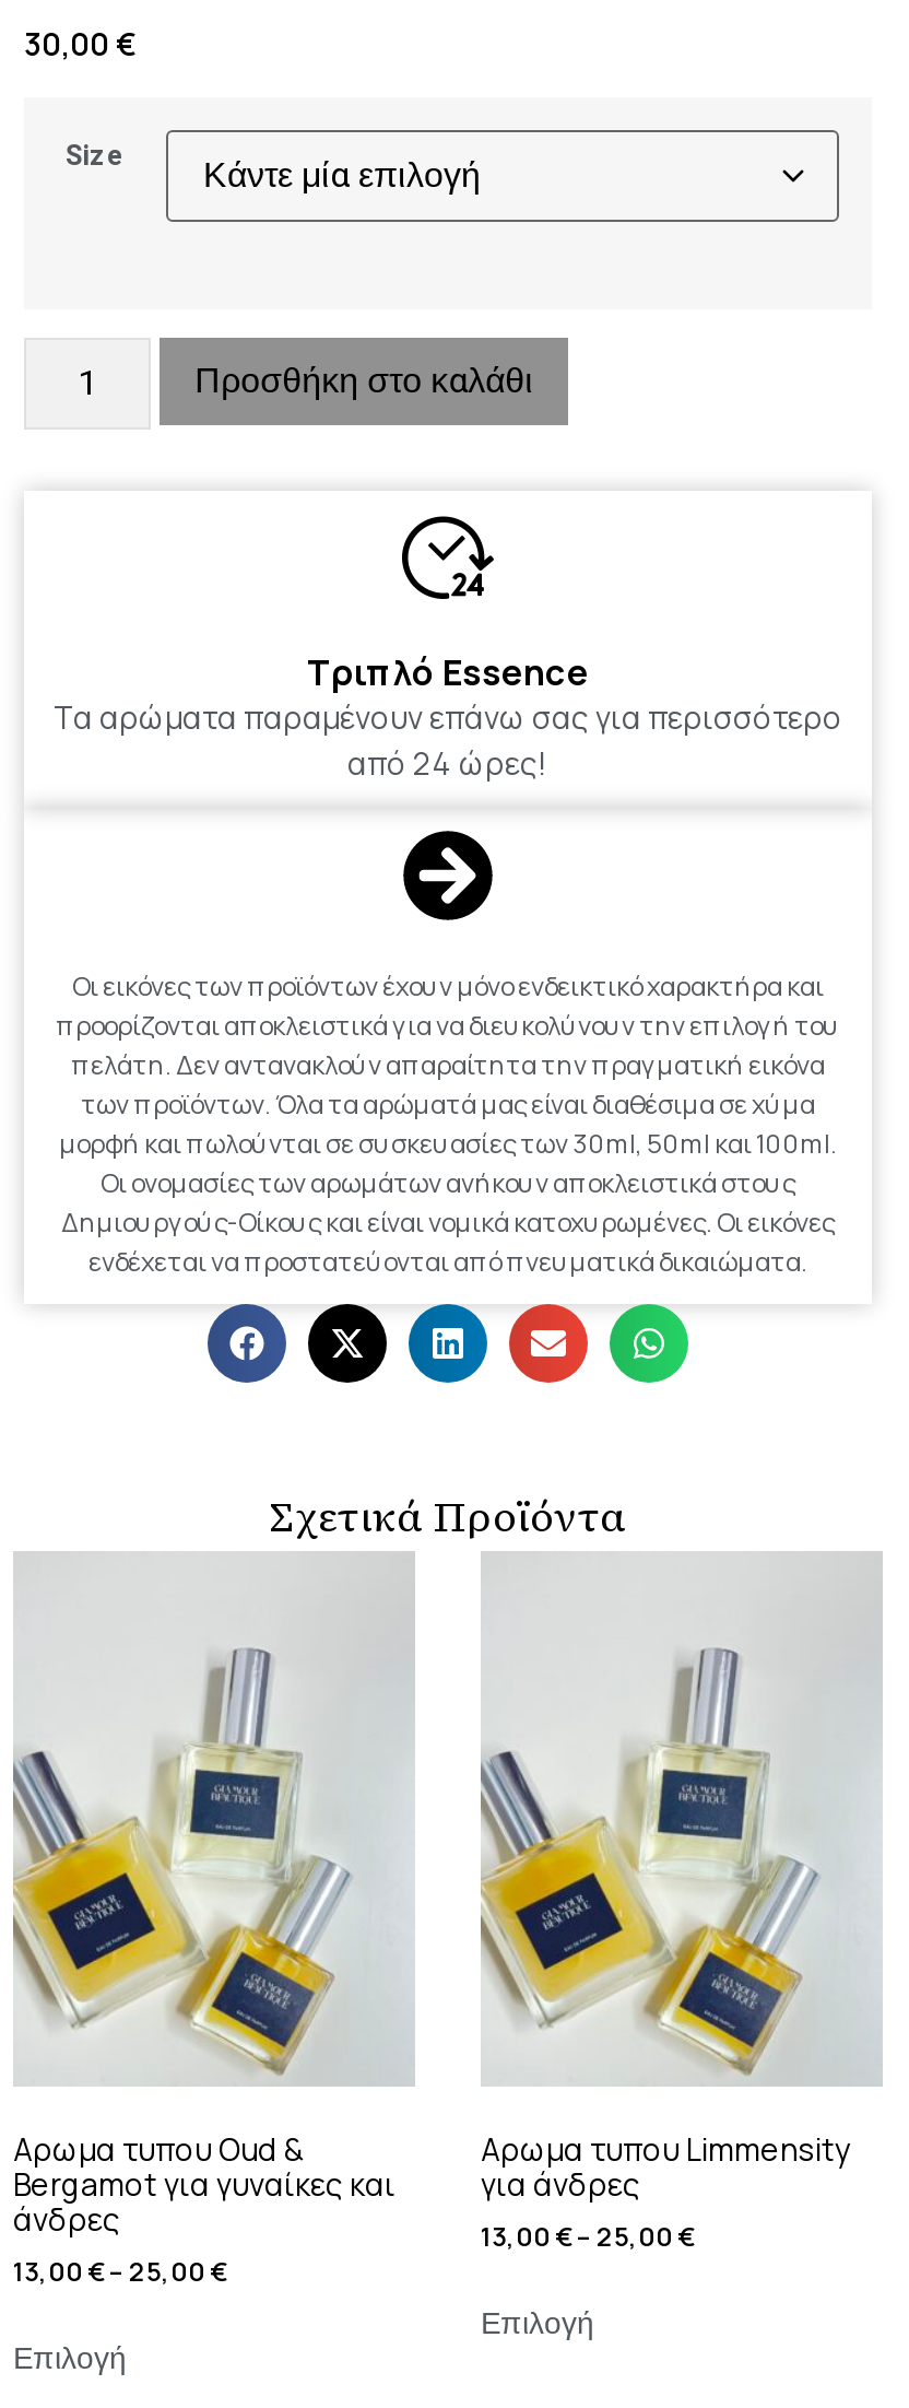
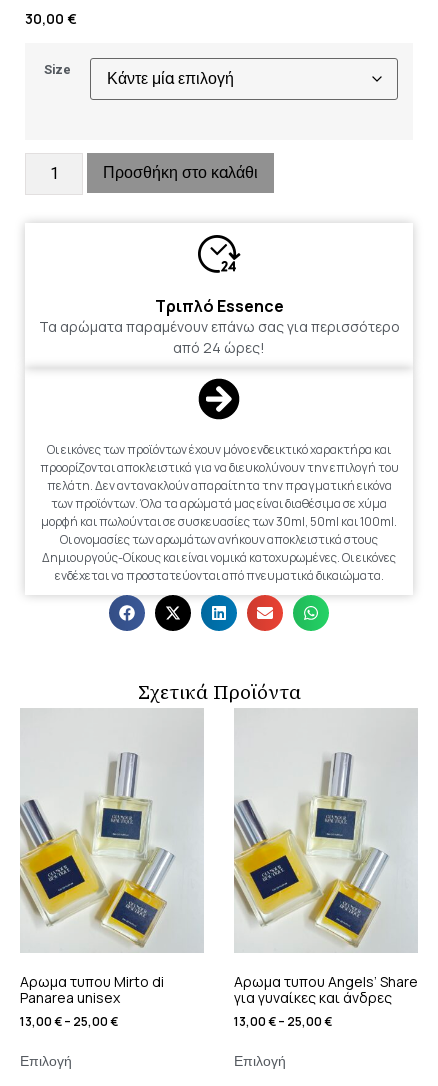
- Αρωμα τυπου Oud &
- Bergamot για γυναίκες και
- άνδρες
+ Αρωμα τυπου Mirto di
+ Panarea unisex

- Αρωμα τυπου Limmensity
- για άνδρες
+ Αρωμα τυπου Angels’ Share
+ για γυναίκες και άνδρες
